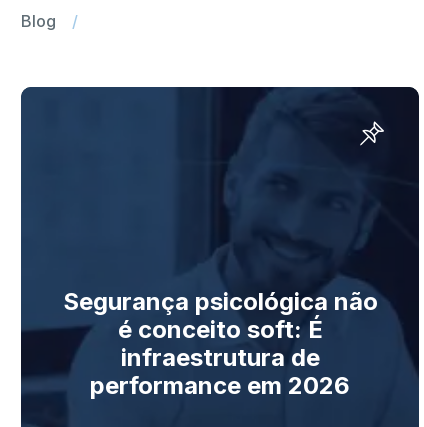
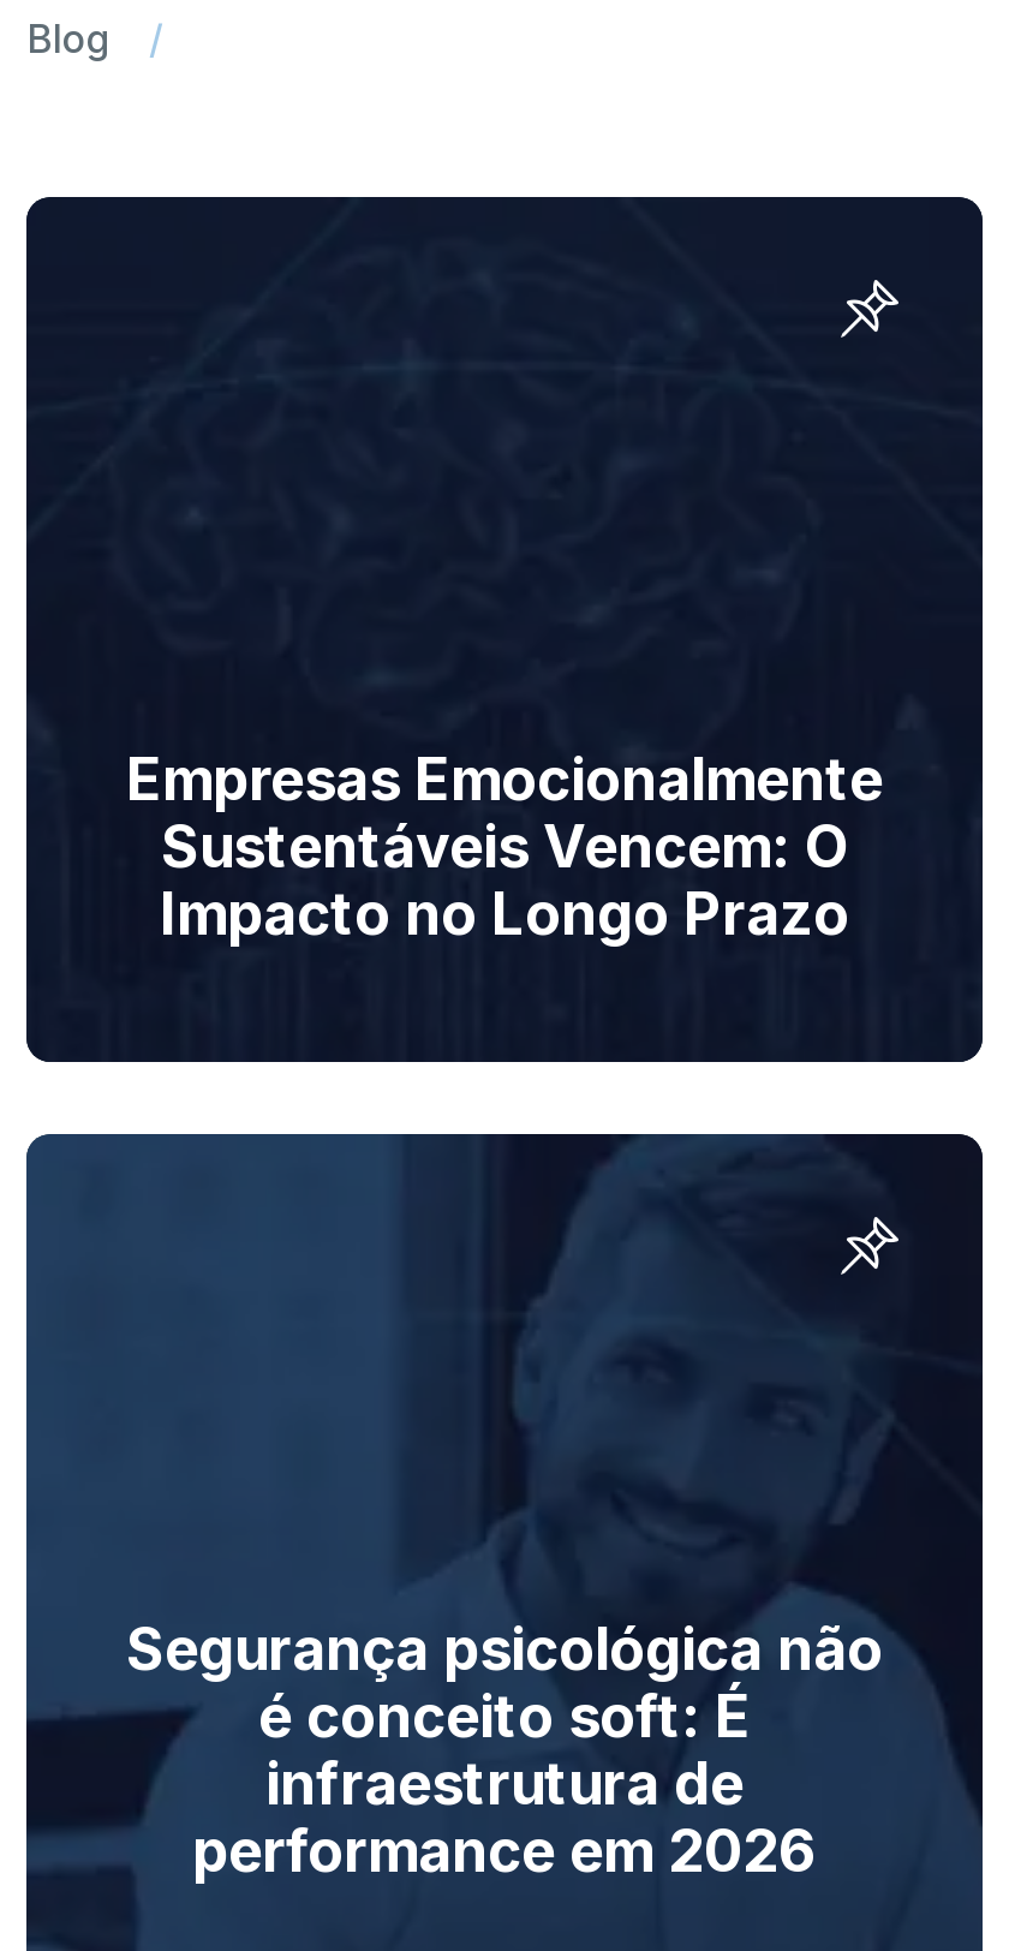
+ [image]
+ Empresas Emocionalmente
+ Sustentáveis Vencem: O
+ Impacto no Longo Prazo
